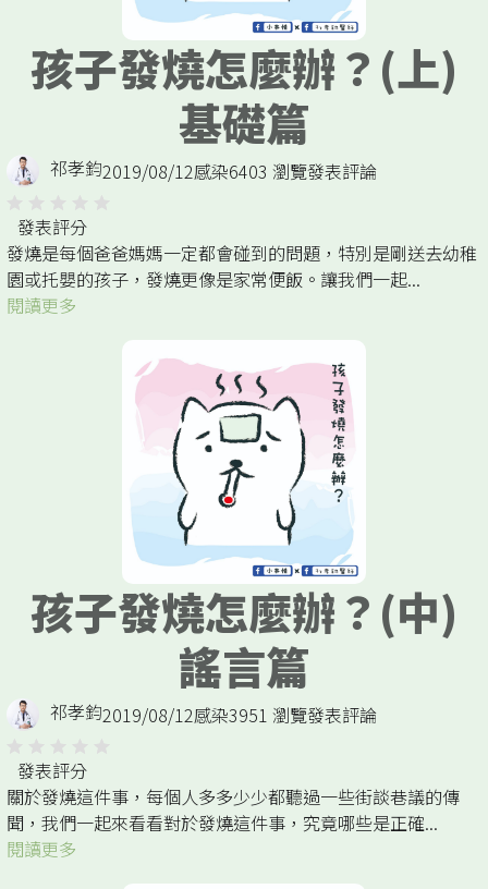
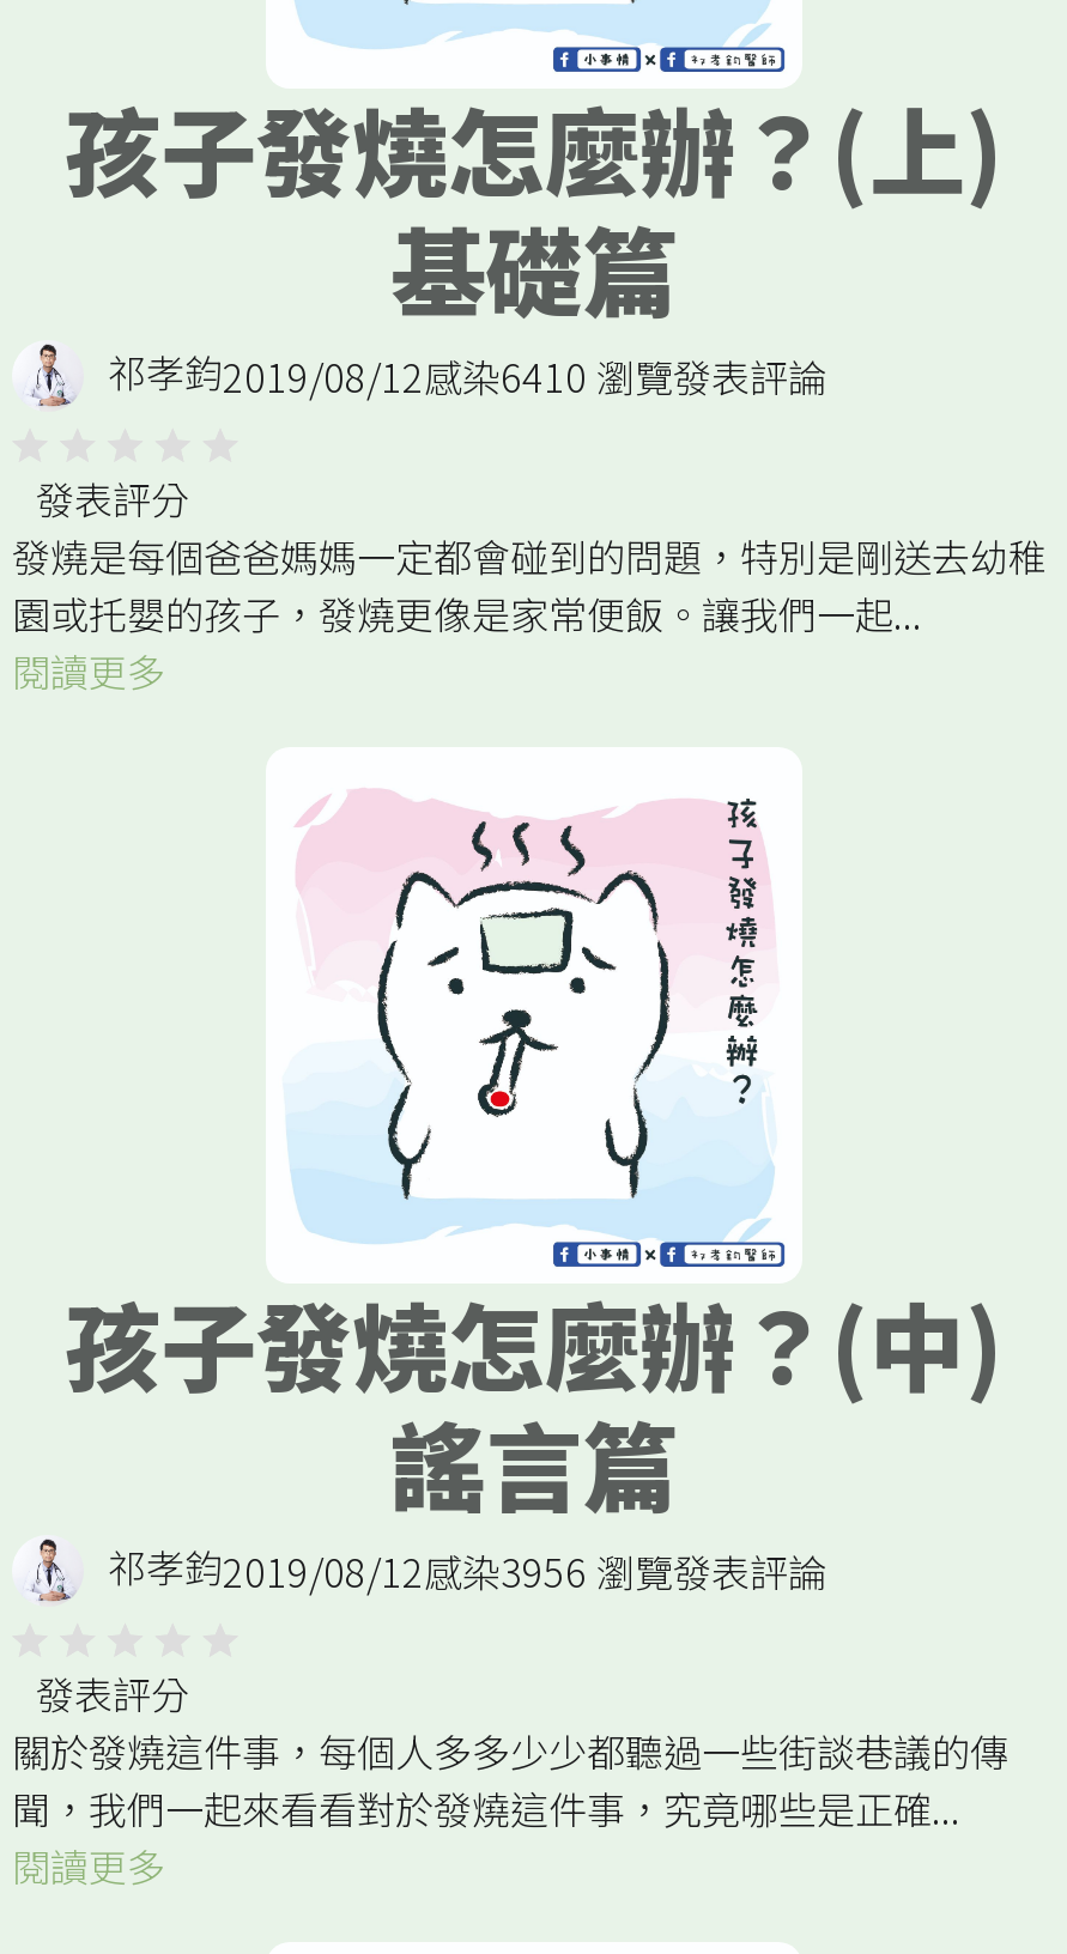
- 祁孝鈞2019/08/12感染6403 瀏覽發表評論
+ 祁孝鈞2019/08/12感染6410 瀏覽發表評論

- 祁孝鈞2019/08/12感染3951 瀏覽發表評論
+ 祁孝鈞2019/08/12感染3956 瀏覽發表評論
